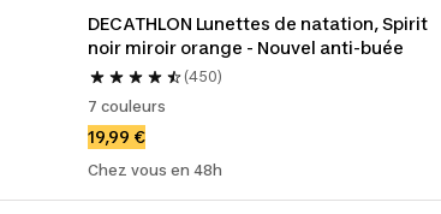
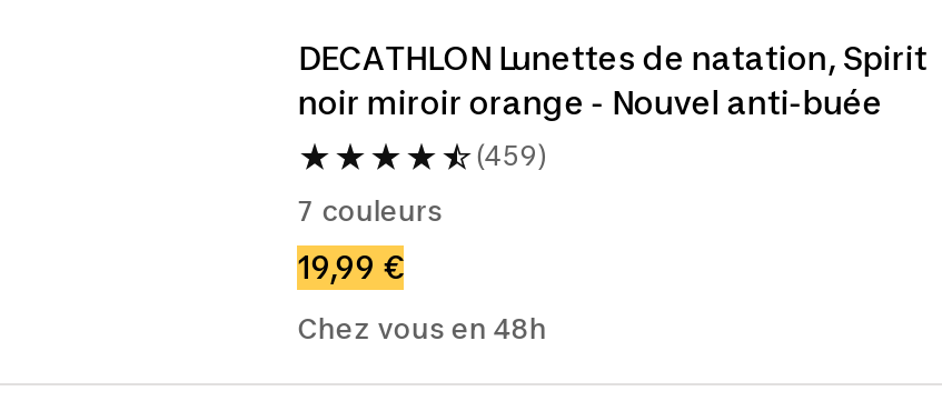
- (450)
+ (459)
